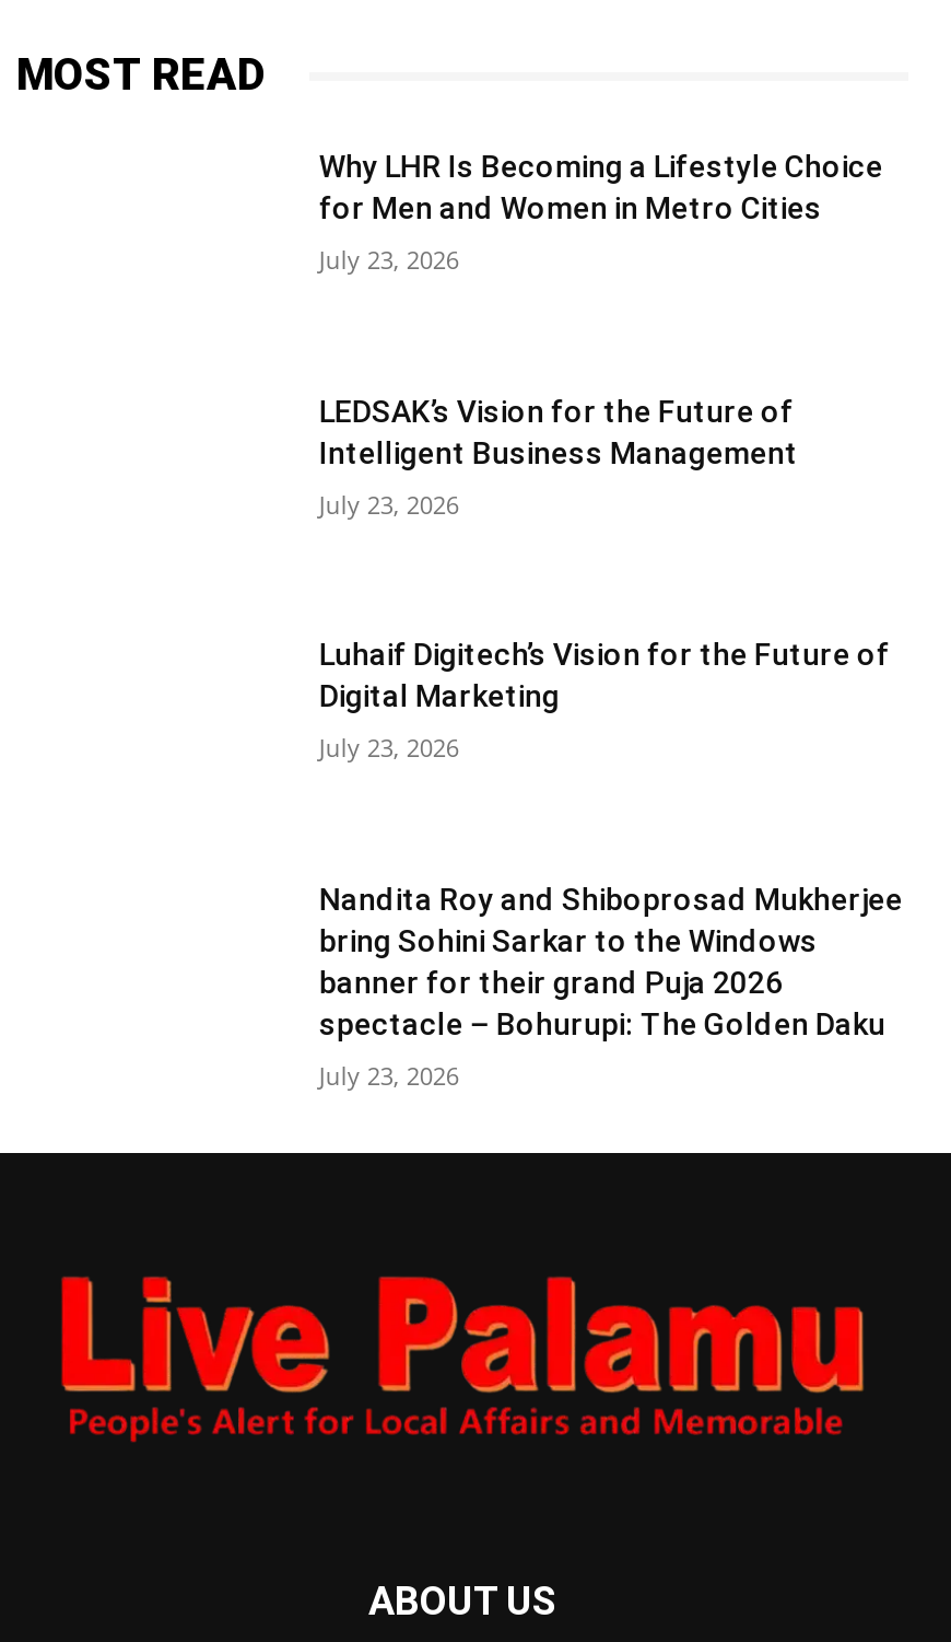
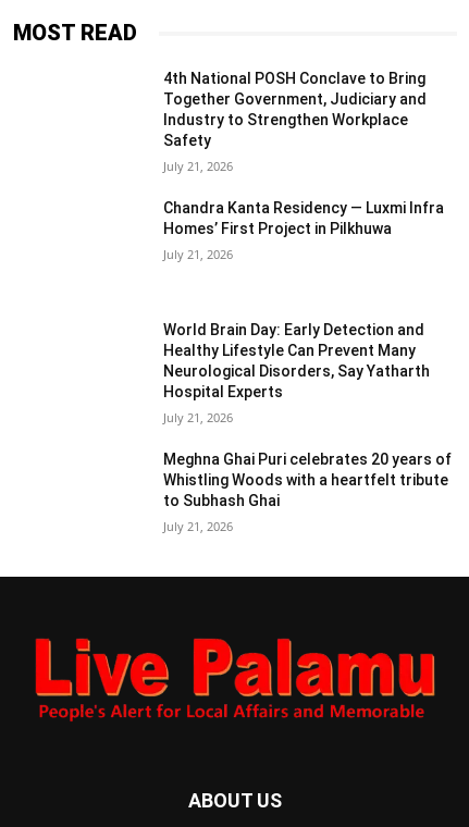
- Why LHR Is Becoming a Lifestyle Choice
- for Men and Women in Metro Cities
+ 4th National POSH Conclave to Bring
+ Together Government, Judiciary and
+ Industry to Strengthen Workplace
+ Safety

- July 23, 2026
+ July 21, 2026

- LEDSAK’s Vision for the Future of
- Intelligent Business Management
+ Chandra Kanta Residency — Luxmi Infra
+ Homes’ First Project in Pilkhuwa

- July 23, 2026
+ July 21, 2026

- Luhaif Digitech’s Vision for the Future of
- Digital Marketing
+ World Brain Day: Early Detection and
+ Healthy Lifestyle Can Prevent Many
+ Neurological Disorders, Say Yatharth
+ Hospital Experts

- July 23, 2026
+ July 21, 2026

- Nandita Roy and Shiboprosad Mukherjee
- bring Sohini Sarkar to the Windows
- banner for their grand Puja 2026
- spectacle – Bohurupi: The Golden Daku
+ Meghna Ghai Puri celebrates 20 years of
+ Whistling Woods with a heartfelt tribute
+ to Subhash Ghai

- July 23, 2026
+ July 21, 2026
